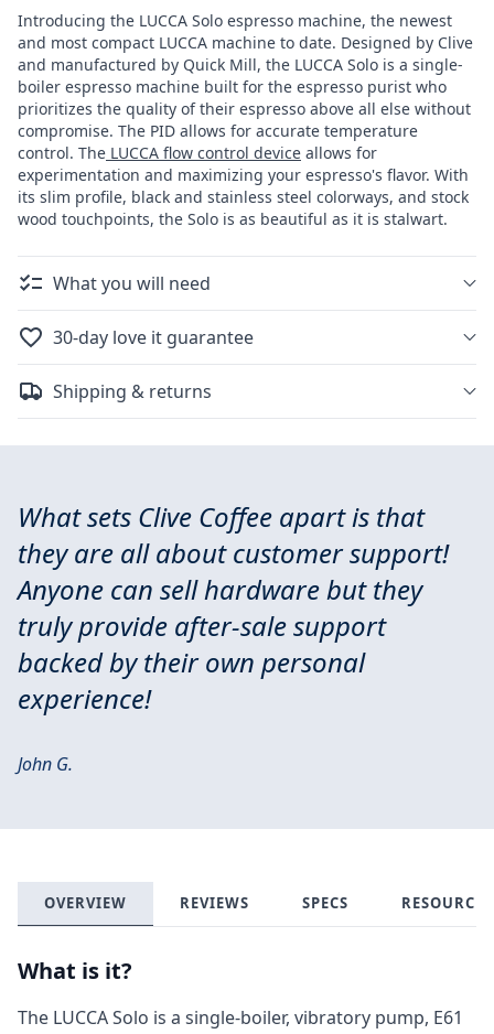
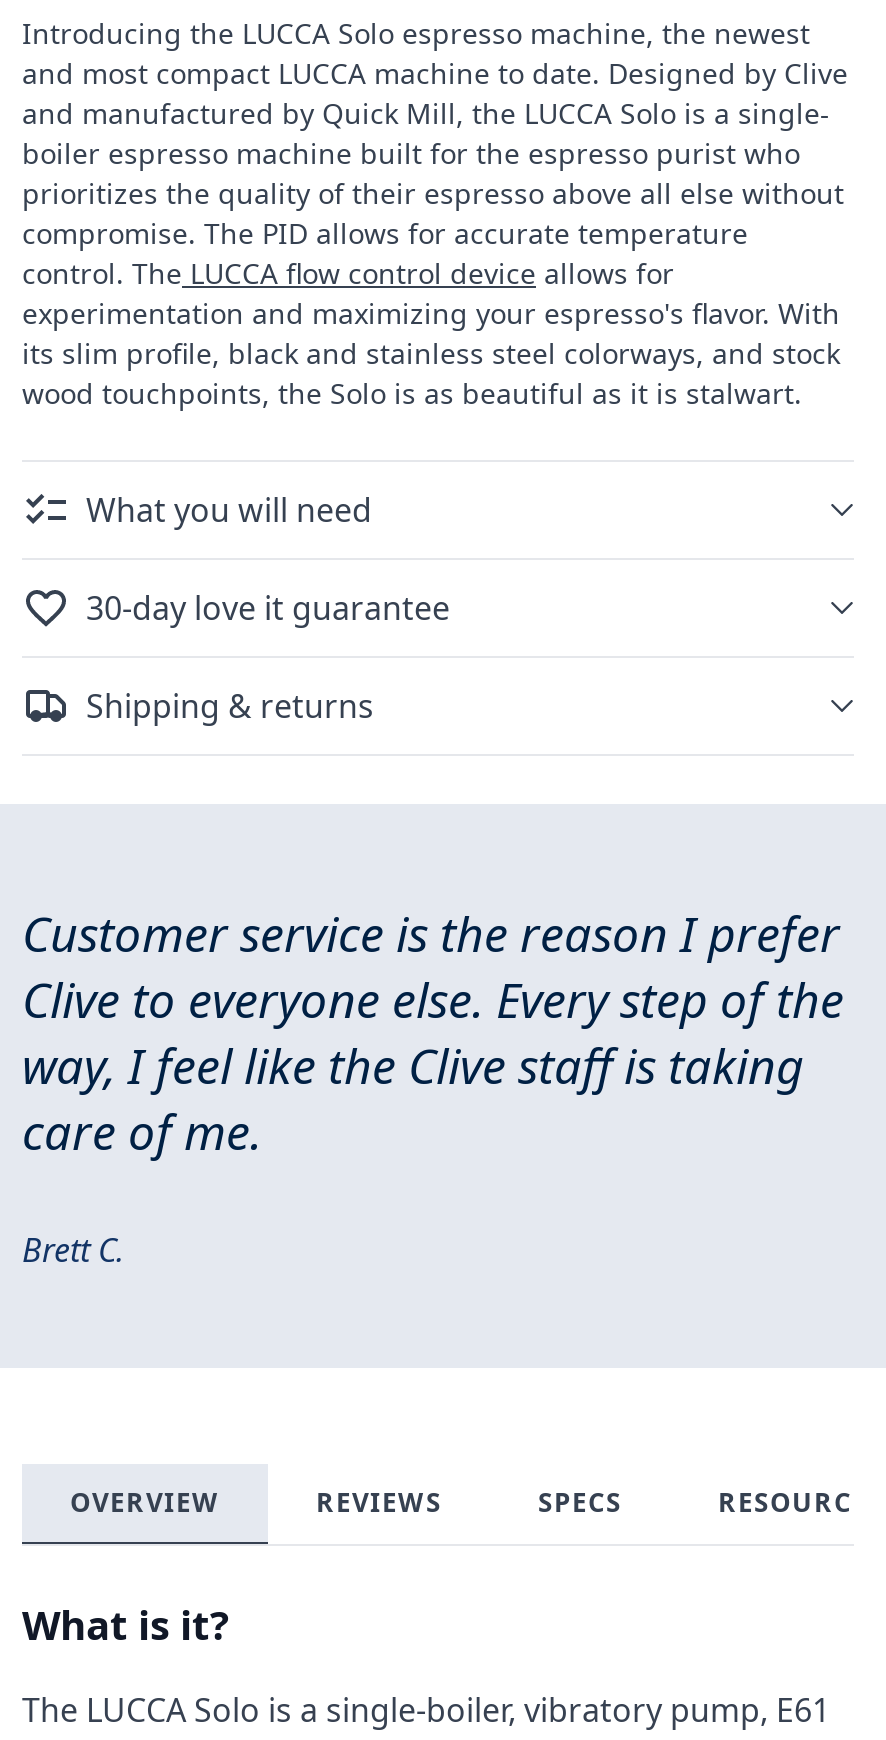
- What sets Clive Coffee apart is that
- they are all about customer support!
- Anyone can sell hardware but they
- truly provide after-sale support
- backed by their own personal
- experience!
+ Customer service is the reason I prefer
+ Clive to everyone else. Every step of the
+ way, I feel like the Clive staff is taking
+ care of me.

- John G.
+ Brett C.
